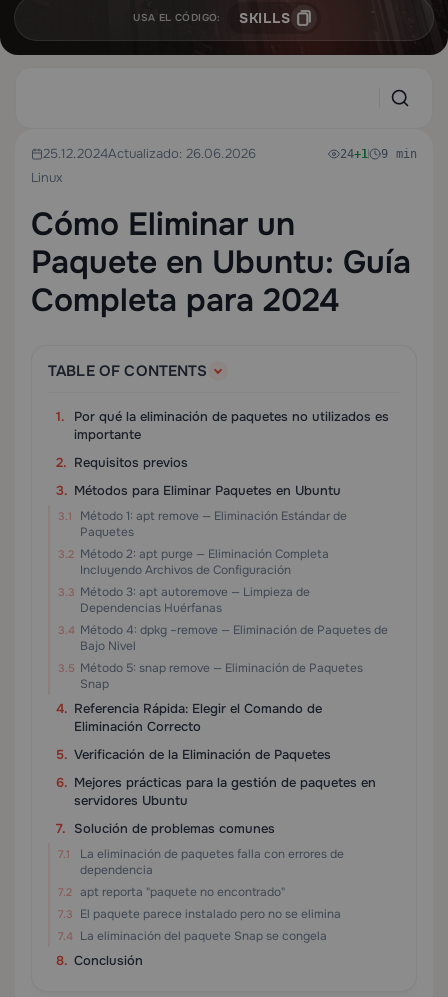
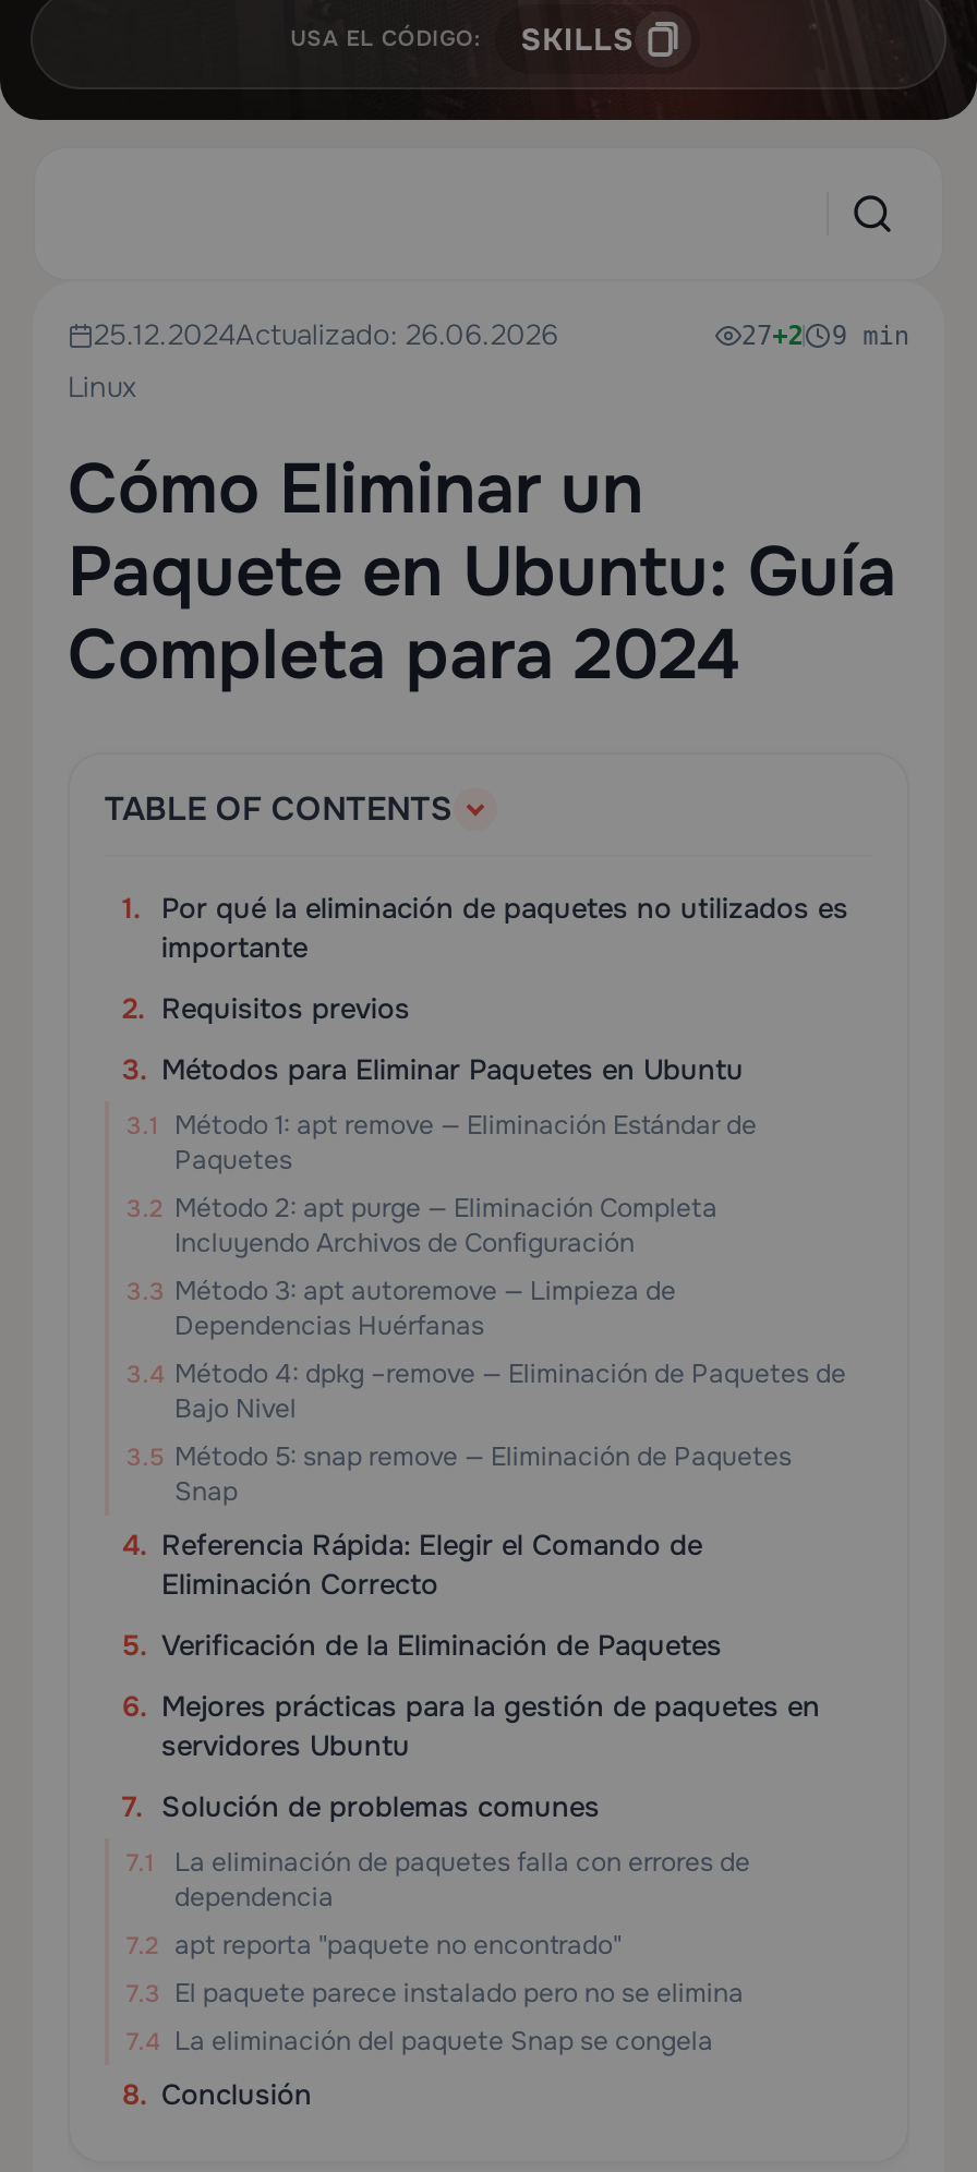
- 24+1 9 min
+ 27+2 9 min
